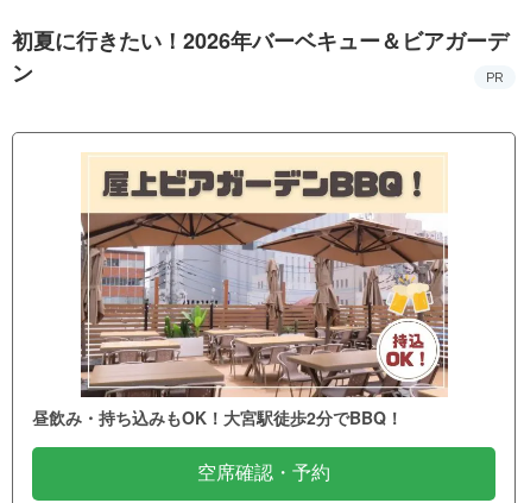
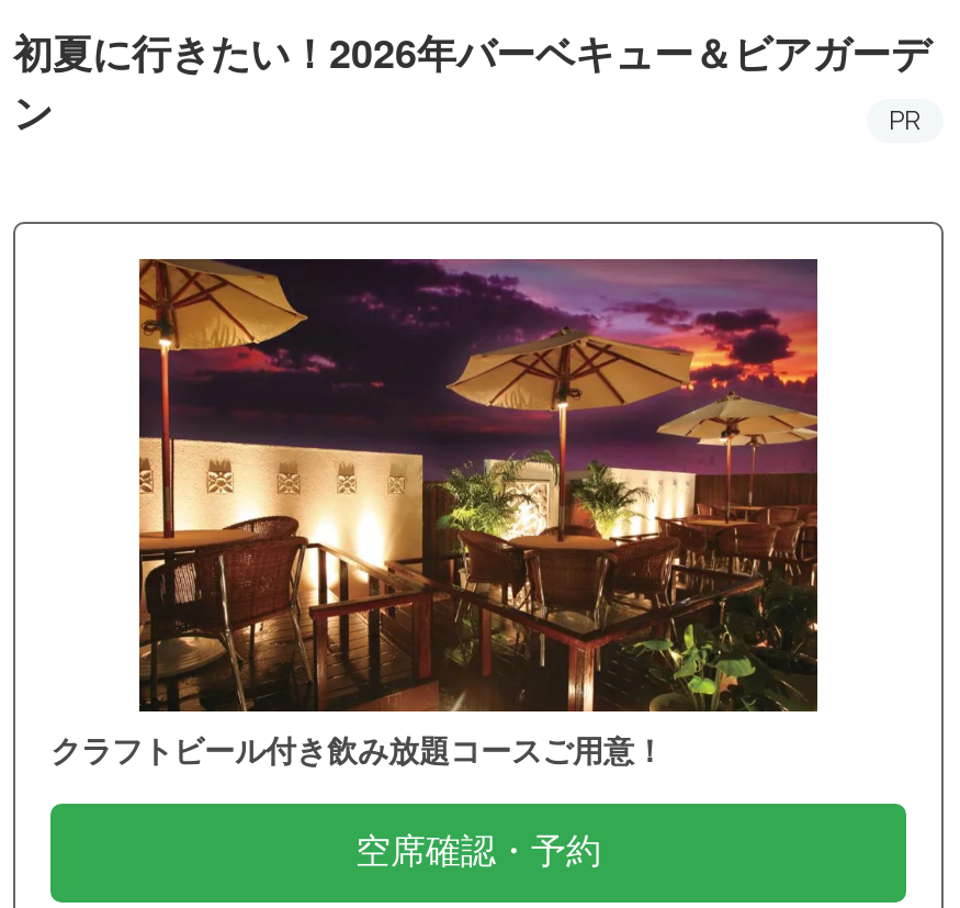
- [image]
- 昼飲み・持ち込みもOK！大宮駅徒歩2分でBBQ！
+ [image]
+ クラフトビール付き飲み放題コースご用意！
